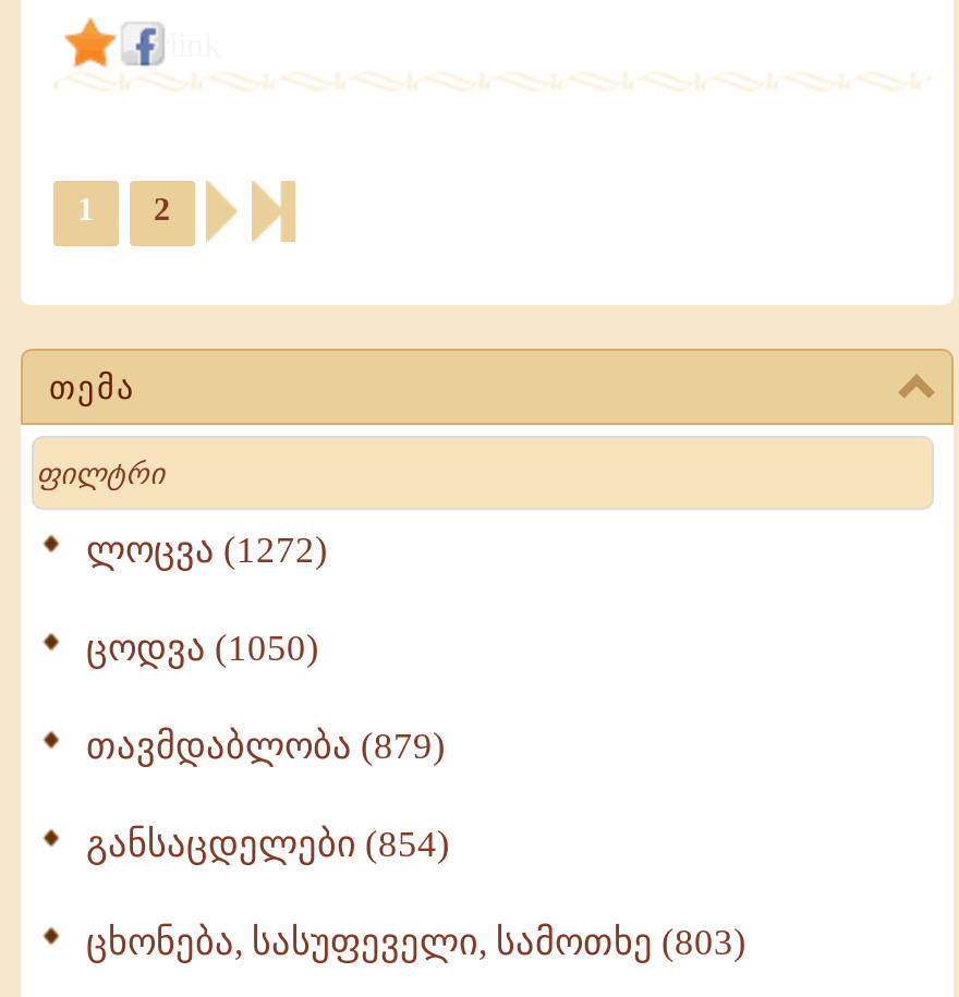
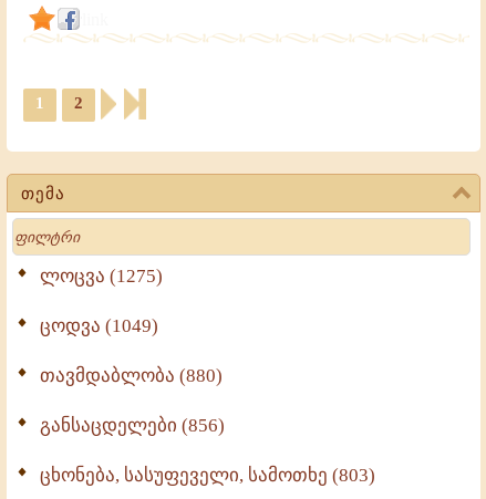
- ლოცვა (1272)
+ ლოცვა (1275)

- ცოდვა (1050)
+ ცოდვა (1049)

- თავმდაბლობა (879)
+ თავმდაბლობა (880)

- განსაცდელები (854)
+ განსაცდელები (856)
